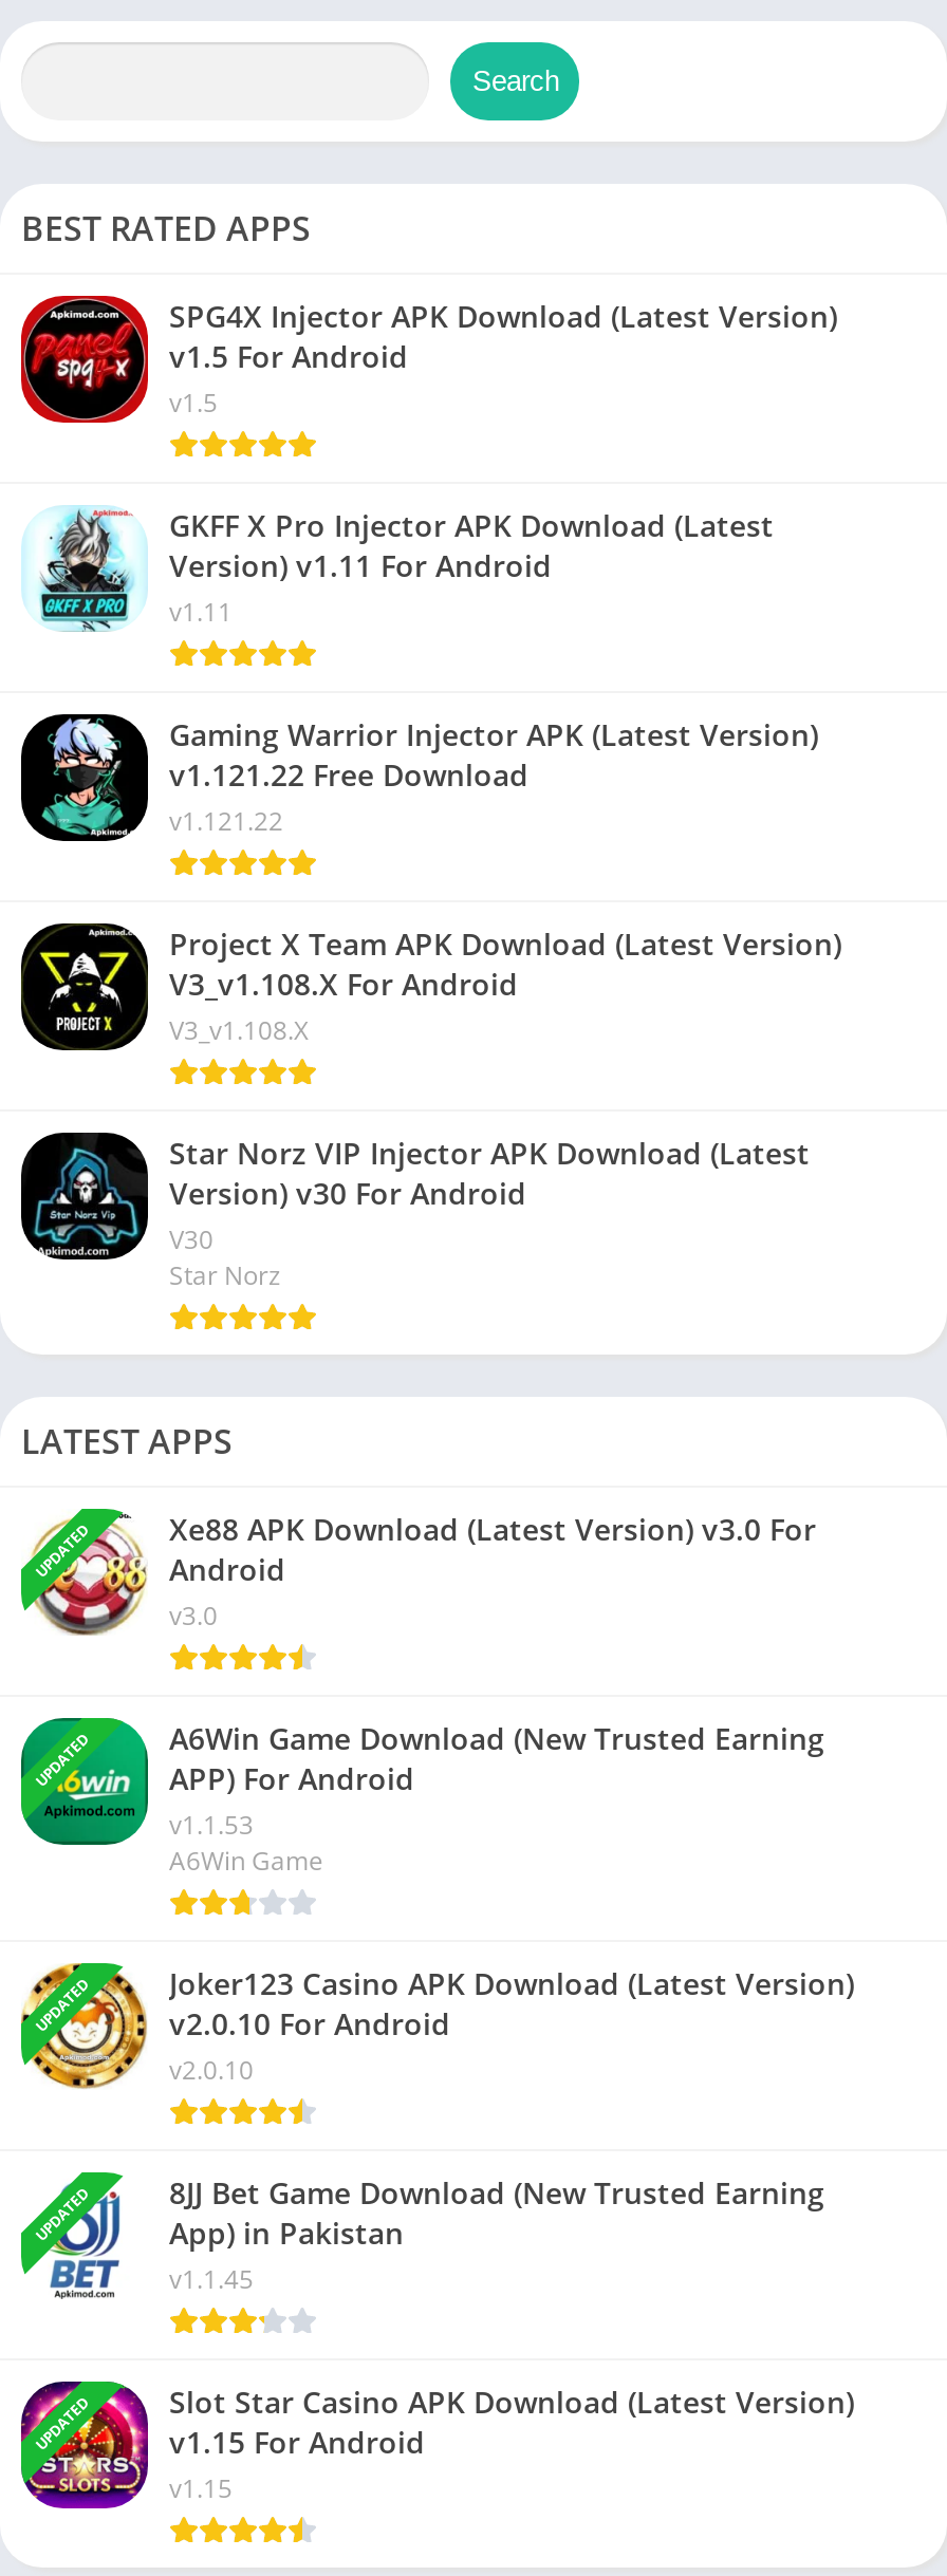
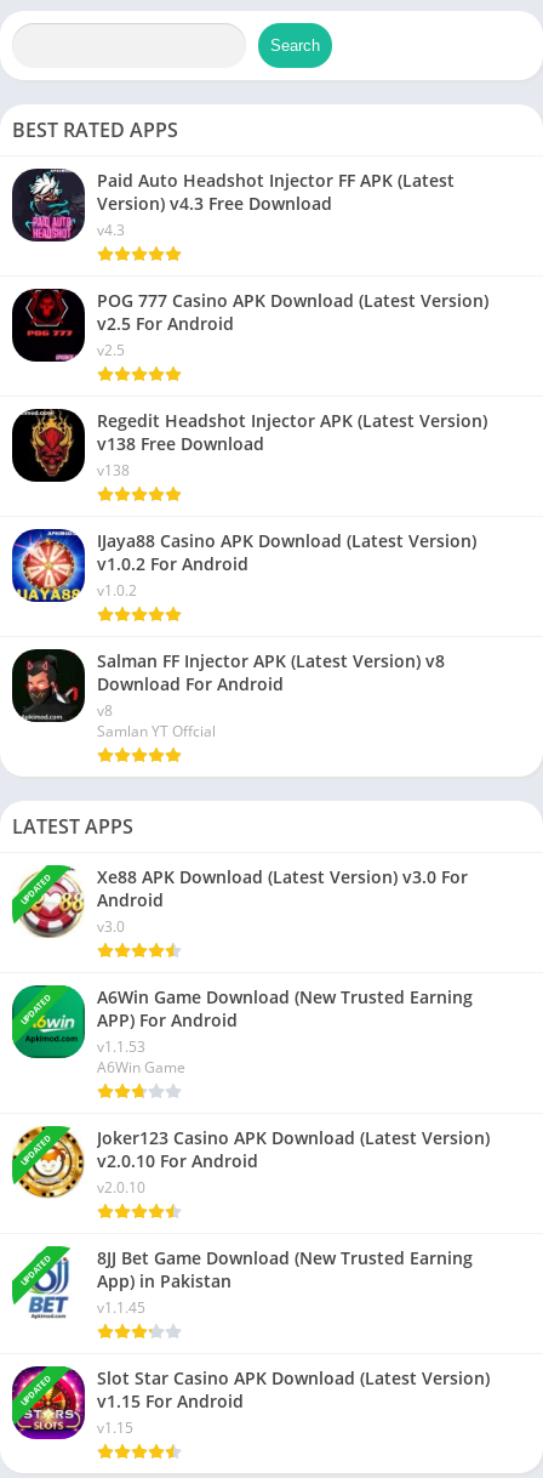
- [image]
- SPG4X Injector APK Download (Latest Version)
- v1.5 For Android
- v1.5
+ [image]
+ Paid Auto Headshot Injector FF APK (Latest
+ Version) v4.3 Free Download
+ v4.3

- [image]
- GKFF X Pro Injector APK Download (Latest
- Version) v1.11 For Android
- v1.11
+ [image]
+ POG 777 Casino APK Download (Latest Version)
+ v2.5 For Android
+ v2.5

- [image]
- Gaming Warrior Injector APK (Latest Version)
- v1.121.22 Free Download
- v1.121.22
+ [image]
+ Regedit Headshot Injector APK (Latest Version)
+ v138 Free Download
+ v138

- [image]
- Project X Team APK Download (Latest Version)
- V3_v1.108.X For Android
- V3_v1.108.X
+ [image]
+ IJaya88 Casino APK Download (Latest Version)
+ v1.0.2 For Android
+ v1.0.2

- [image]
- Star Norz VIP Injector APK Download (Latest
- Version) v30 For Android
- V30
- Star Norz
+ [image]
+ Salman FF Injector APK (Latest Version) v8
+ Download For Android
+ v8
+ Samlan YT Offcial
